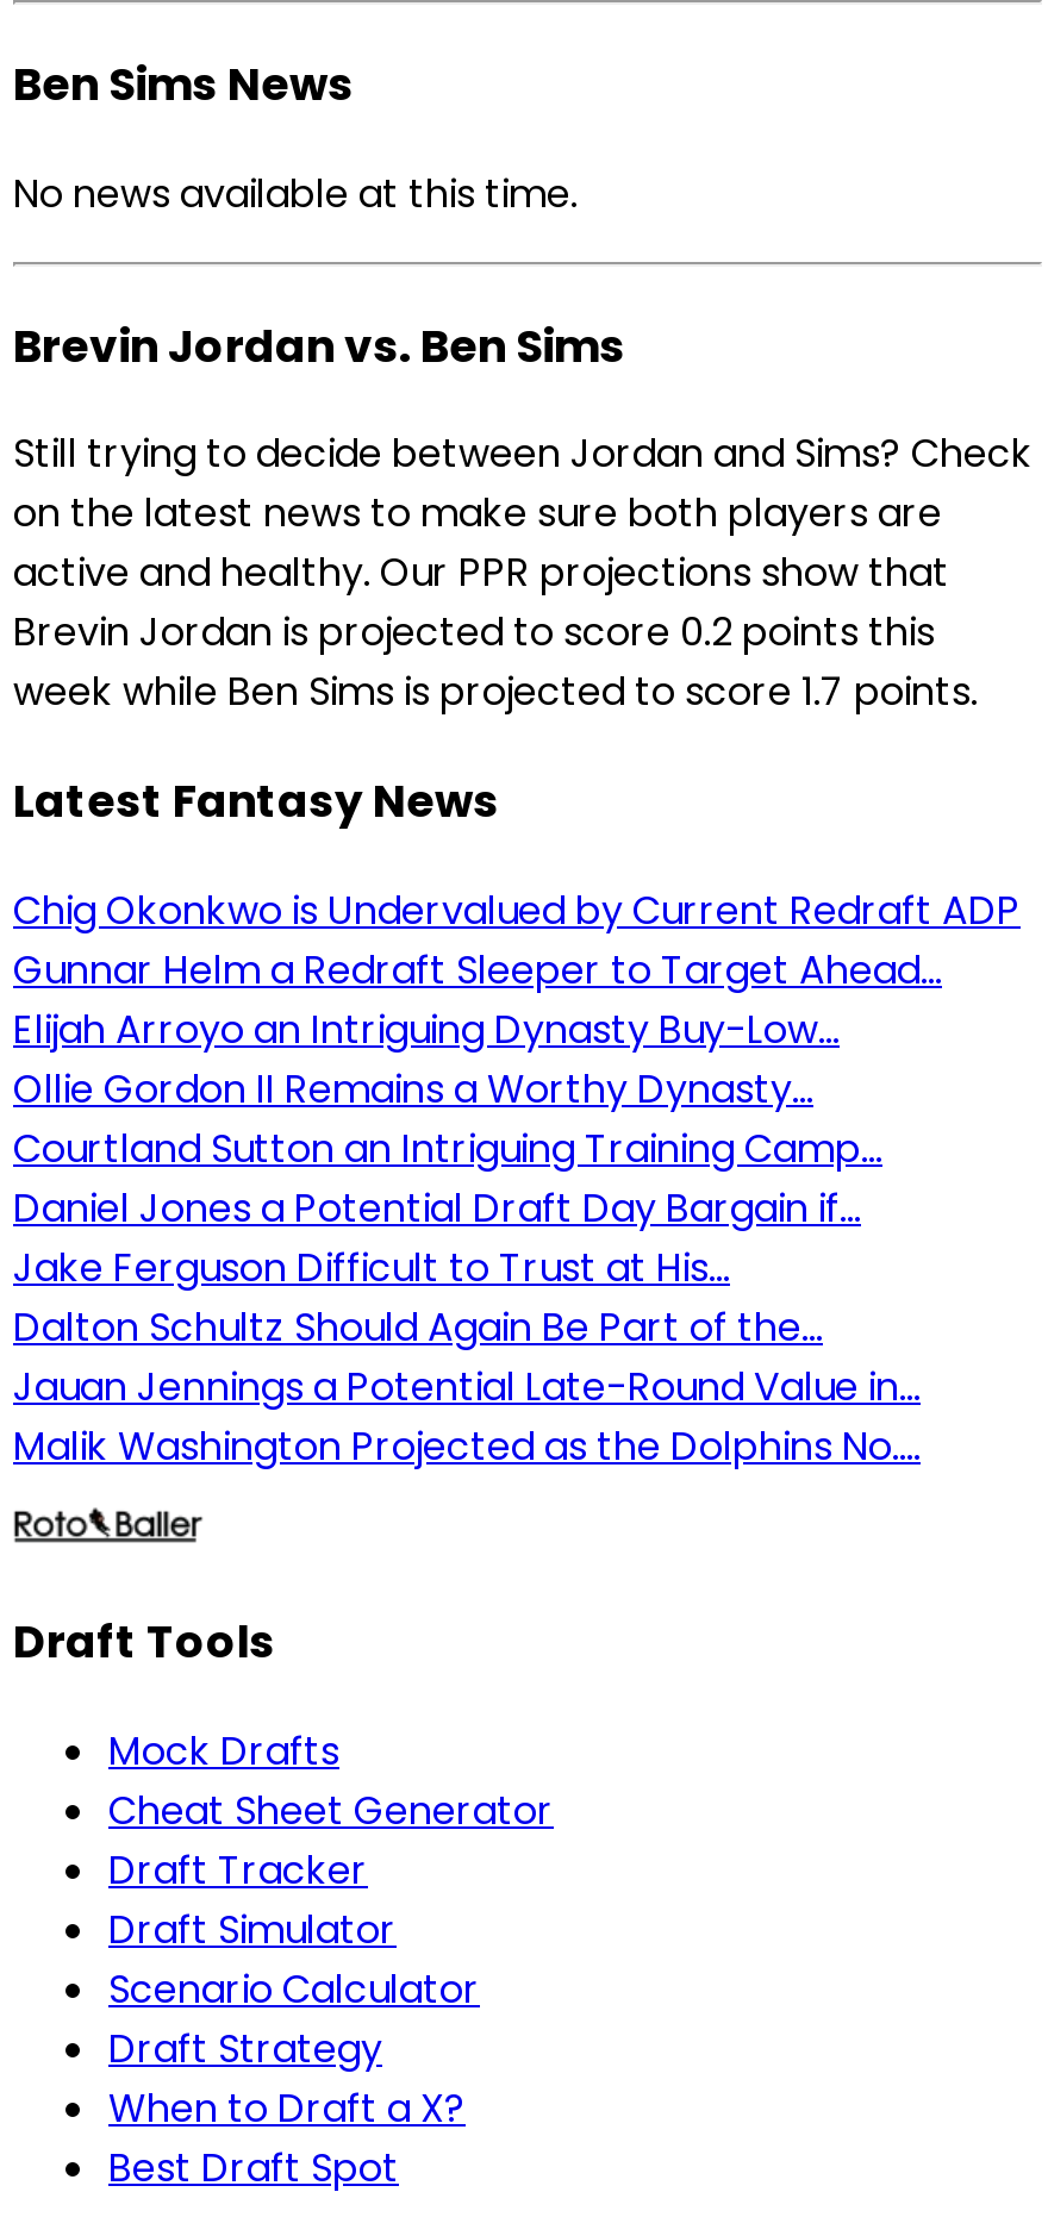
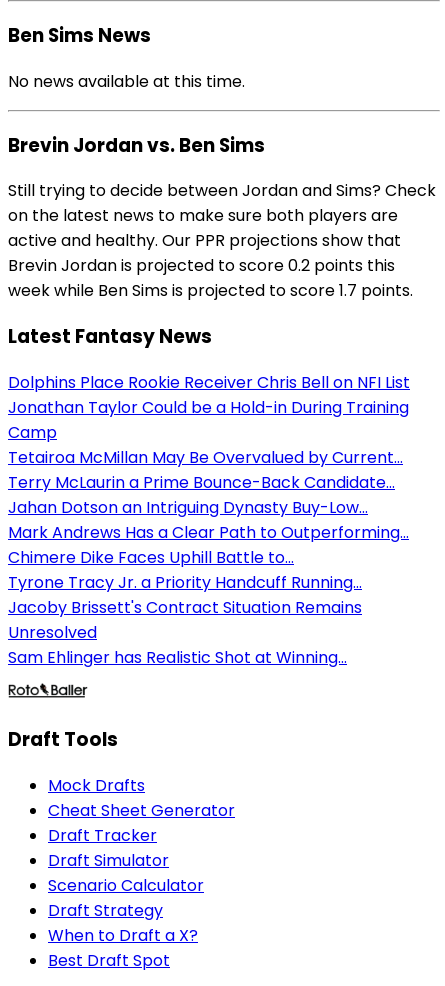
- Chig Okonkwo is Undervalued by Current Redraft ADP
- Gunnar Helm a Redraft Sleeper to Target Ahead...
- Elijah Arroyo an Intriguing Dynasty Buy-Low...
- Ollie Gordon II Remains a Worthy Dynasty...
- Courtland Sutton an Intriguing Training Camp...
- Daniel Jones a Potential Draft Day Bargain if...
- Jake Ferguson Difficult to Trust at His...
- Dalton Schultz Should Again Be Part of the...
- Jauan Jennings a Potential Late-Round Value in...
- Malik Washington Projected as the Dolphins No....
+ Dolphins Place Rookie Receiver Chris Bell on NFI List
+ Jonathan Taylor Could be a Hold-in During Training
+ Camp
+ Tetairoa McMillan May Be Overvalued by Current...
+ Terry McLaurin a Prime Bounce-Back Candidate...
+ Jahan Dotson an Intriguing Dynasty Buy-Low...
+ Mark Andrews Has a Clear Path to Outperforming...
+ Chimere Dike Faces Uphill Battle to...
+ Tyrone Tracy Jr. a Priority Handcuff Running...
+ Jacoby Brissett's Contract Situation Remains
+ Unresolved
+ Sam Ehlinger has Realistic Shot at Winning...
